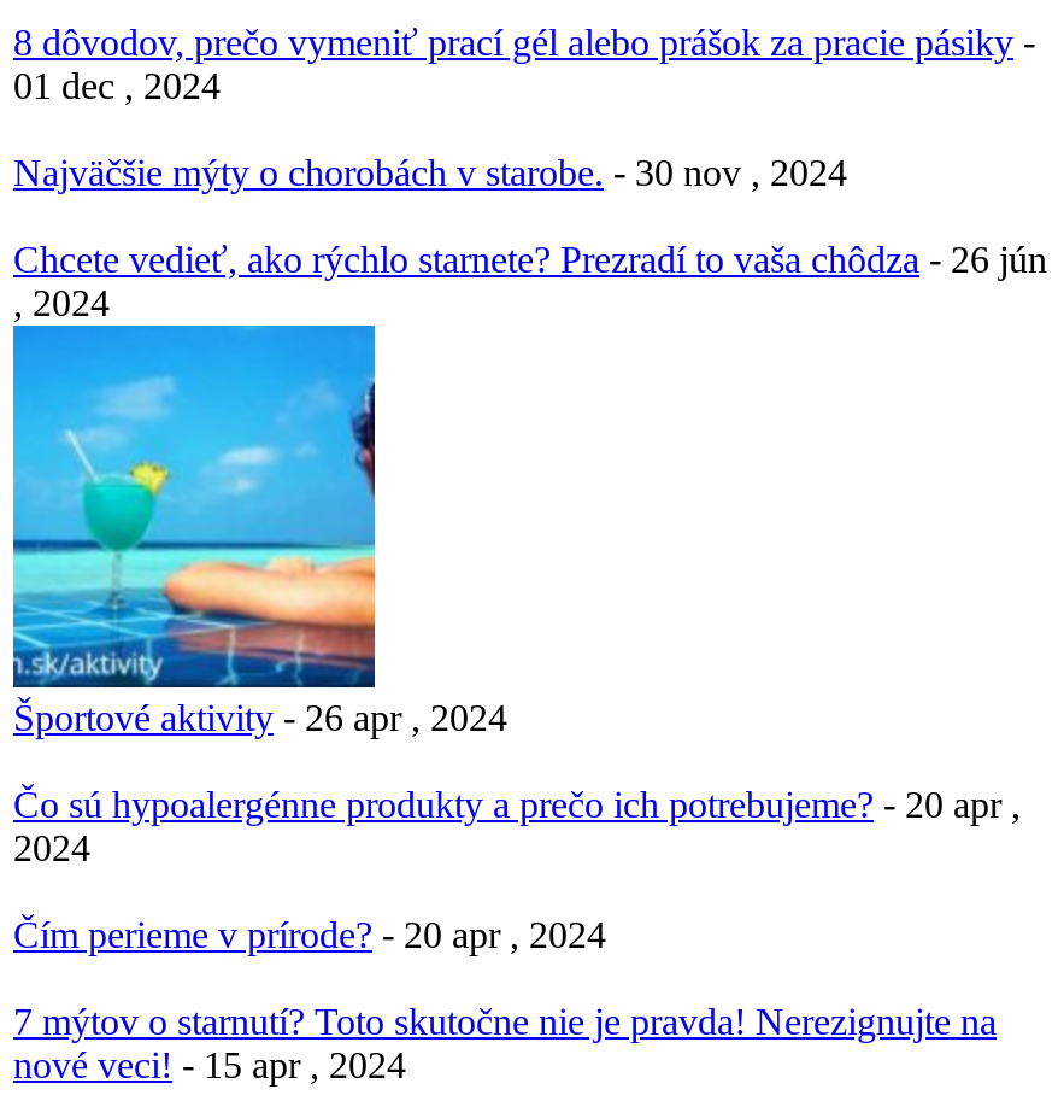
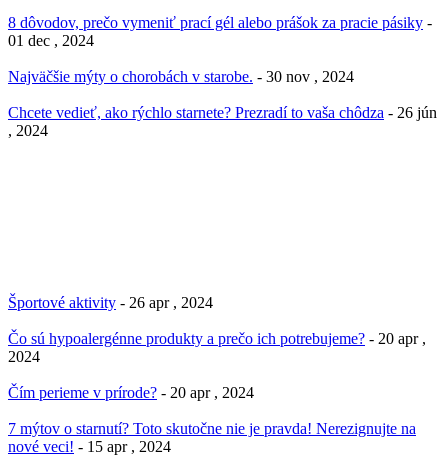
- [image]
